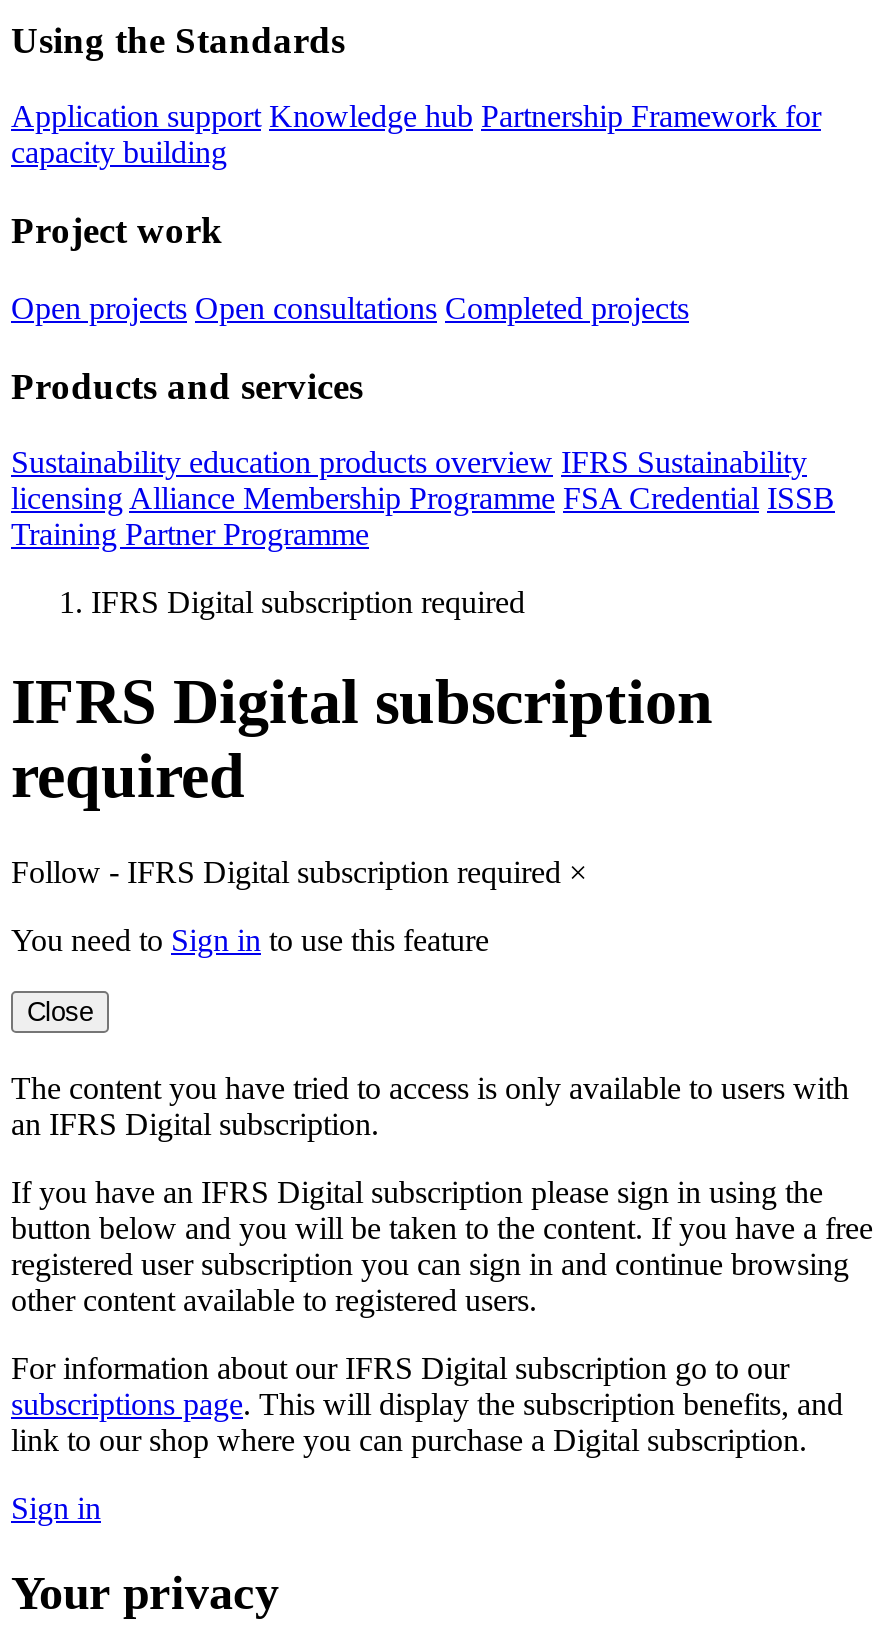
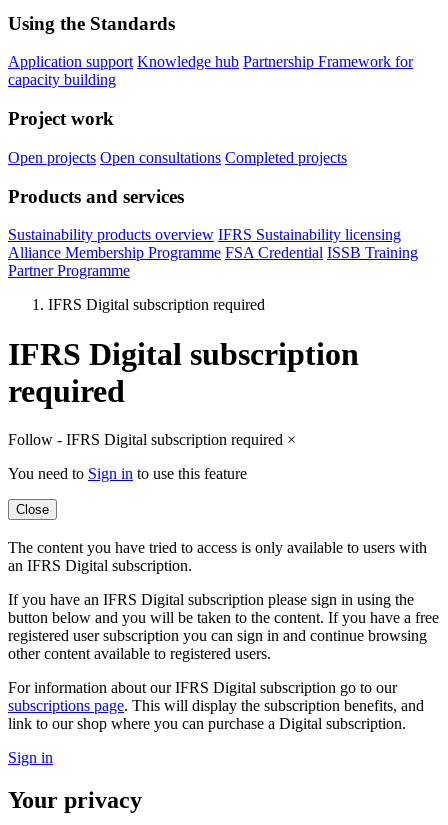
- Sustainability education products overview IFRS Sustainability
- licensing Alliance Membership Programme FSA Credential ISSB
- Training Partner Programme
+ Sustainability products overview IFRS Sustainability licensing
+ Alliance Membership Programme FSA Credential ISSB Training
+ Partner Programme
